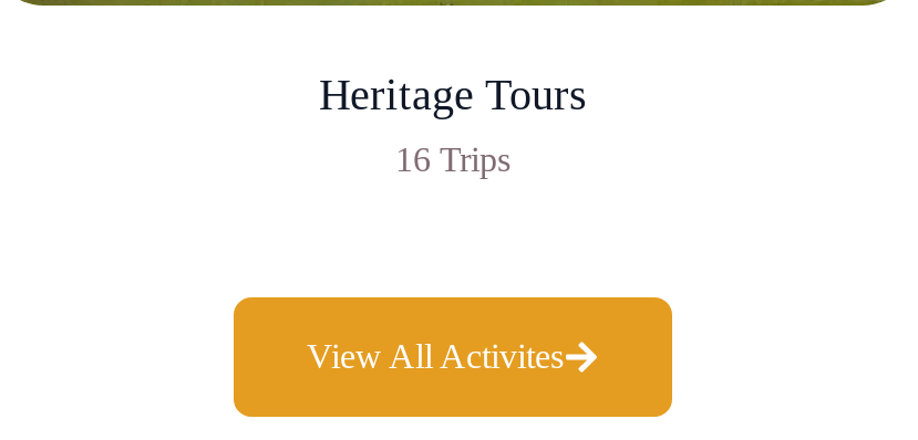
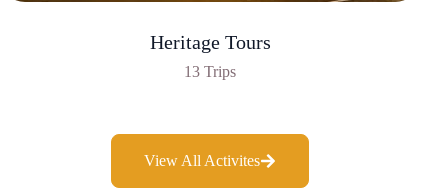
- 16 Trips
+ 13 Trips
